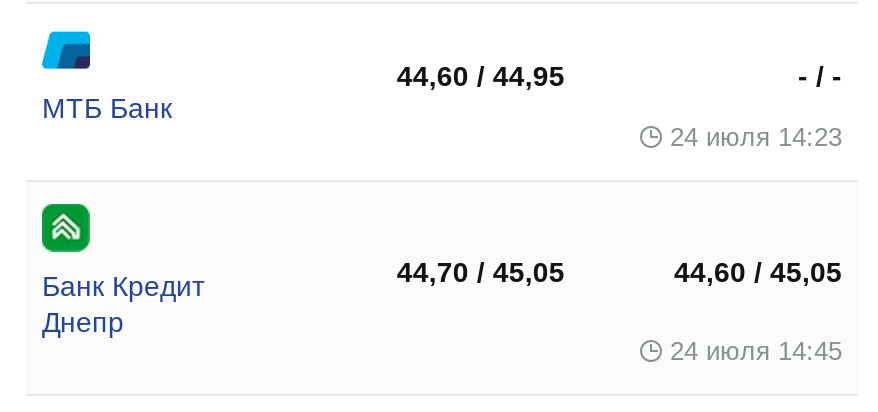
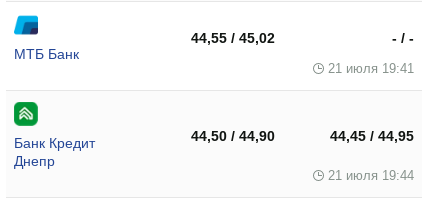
- 44,60 / 44,95
+ 44,55 / 45,02

- 24 июля 14:23
+ 21 июля 19:41

- 44,70 / 45,05
+ 44,50 / 44,90

- 44,60 / 45,05
+ 44,45 / 44,95

- 24 июля 14:45
+ 21 июля 19:44
